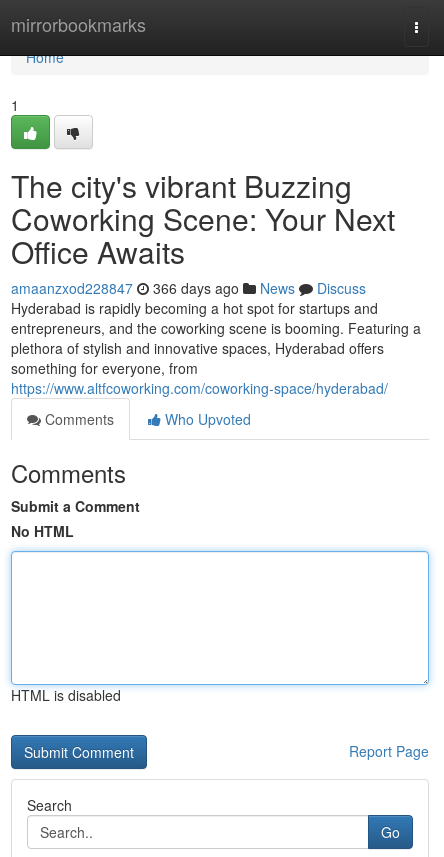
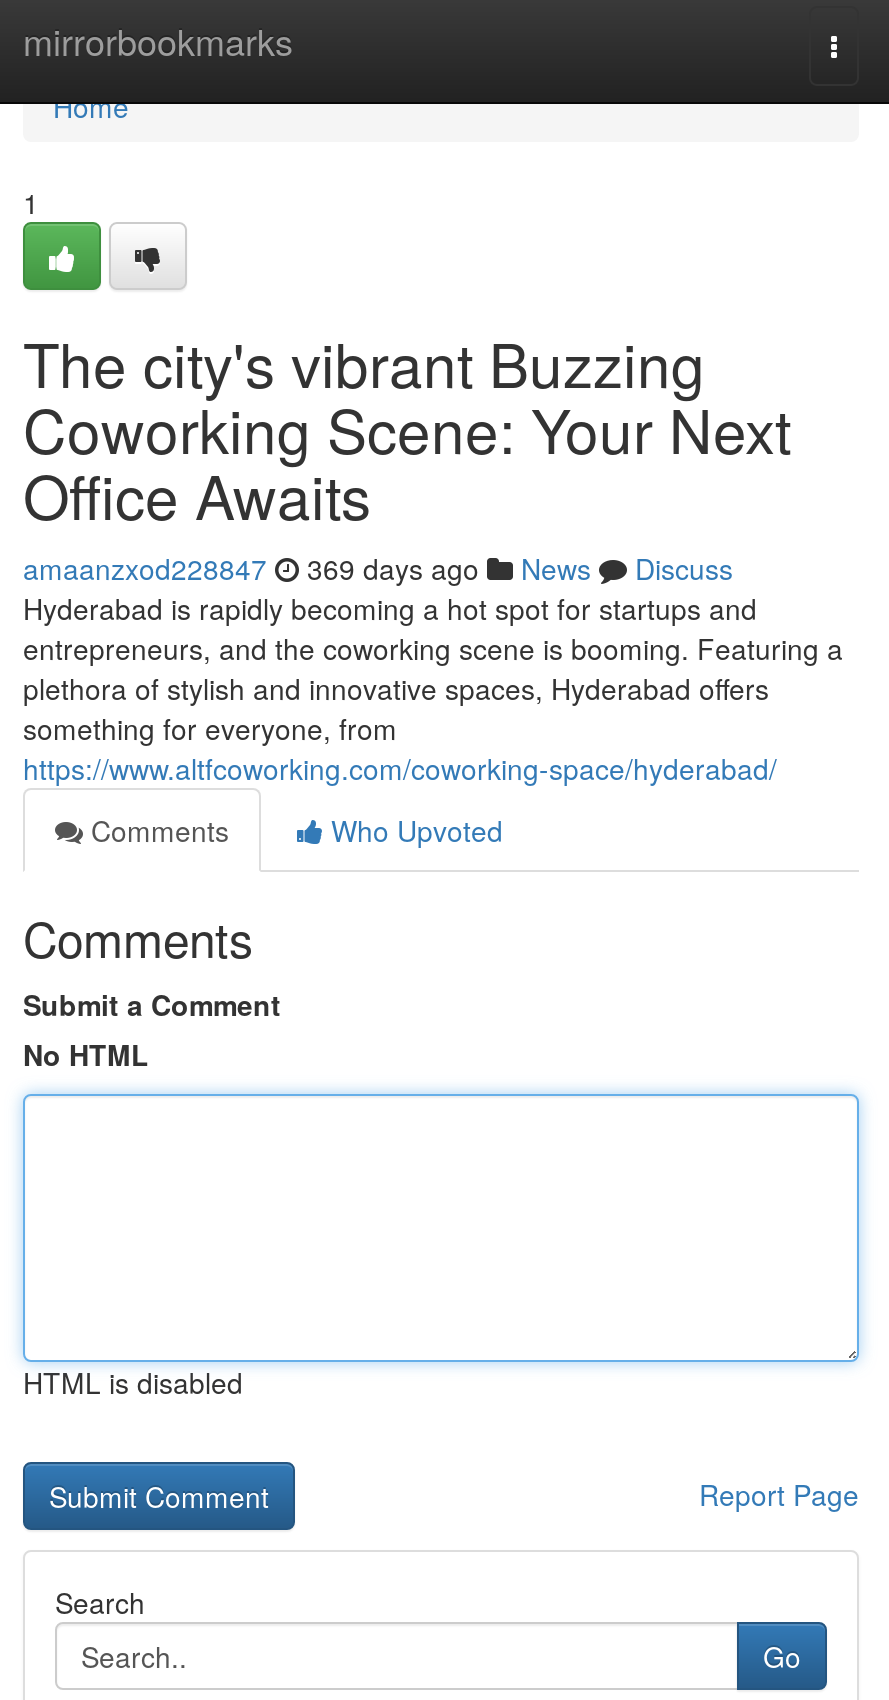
- amaanzxod228847 366 days ago News Discuss
+ amaanzxod228847 369 days ago News Discuss
